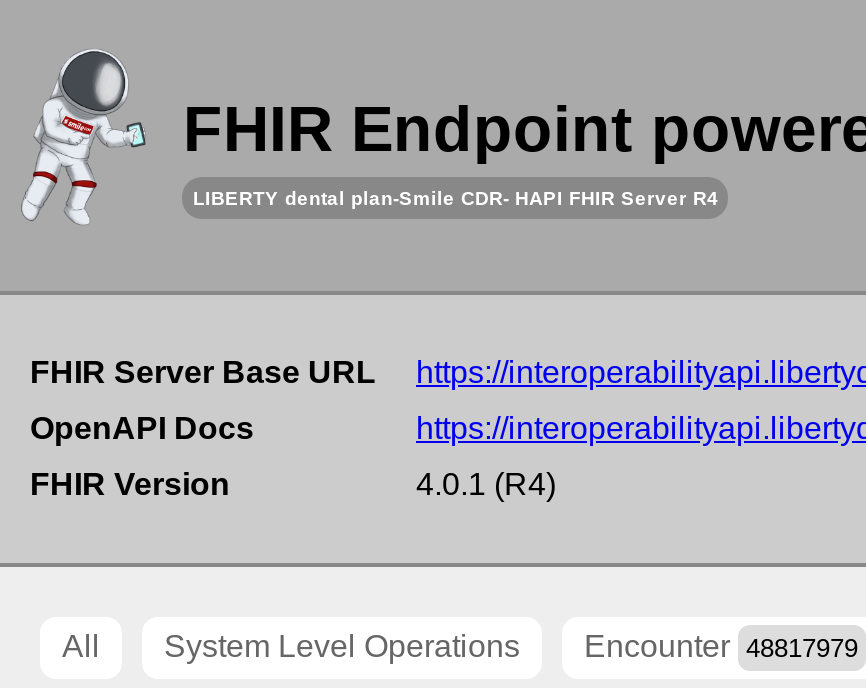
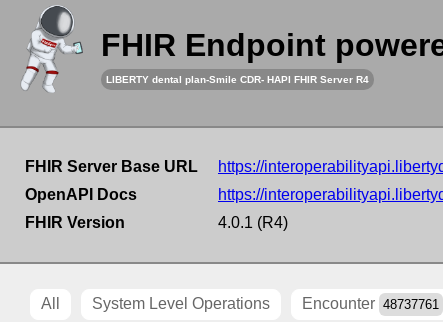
- All System Level Operations Encounter 48817979
+ All System Level Operations Encounter 48737761
